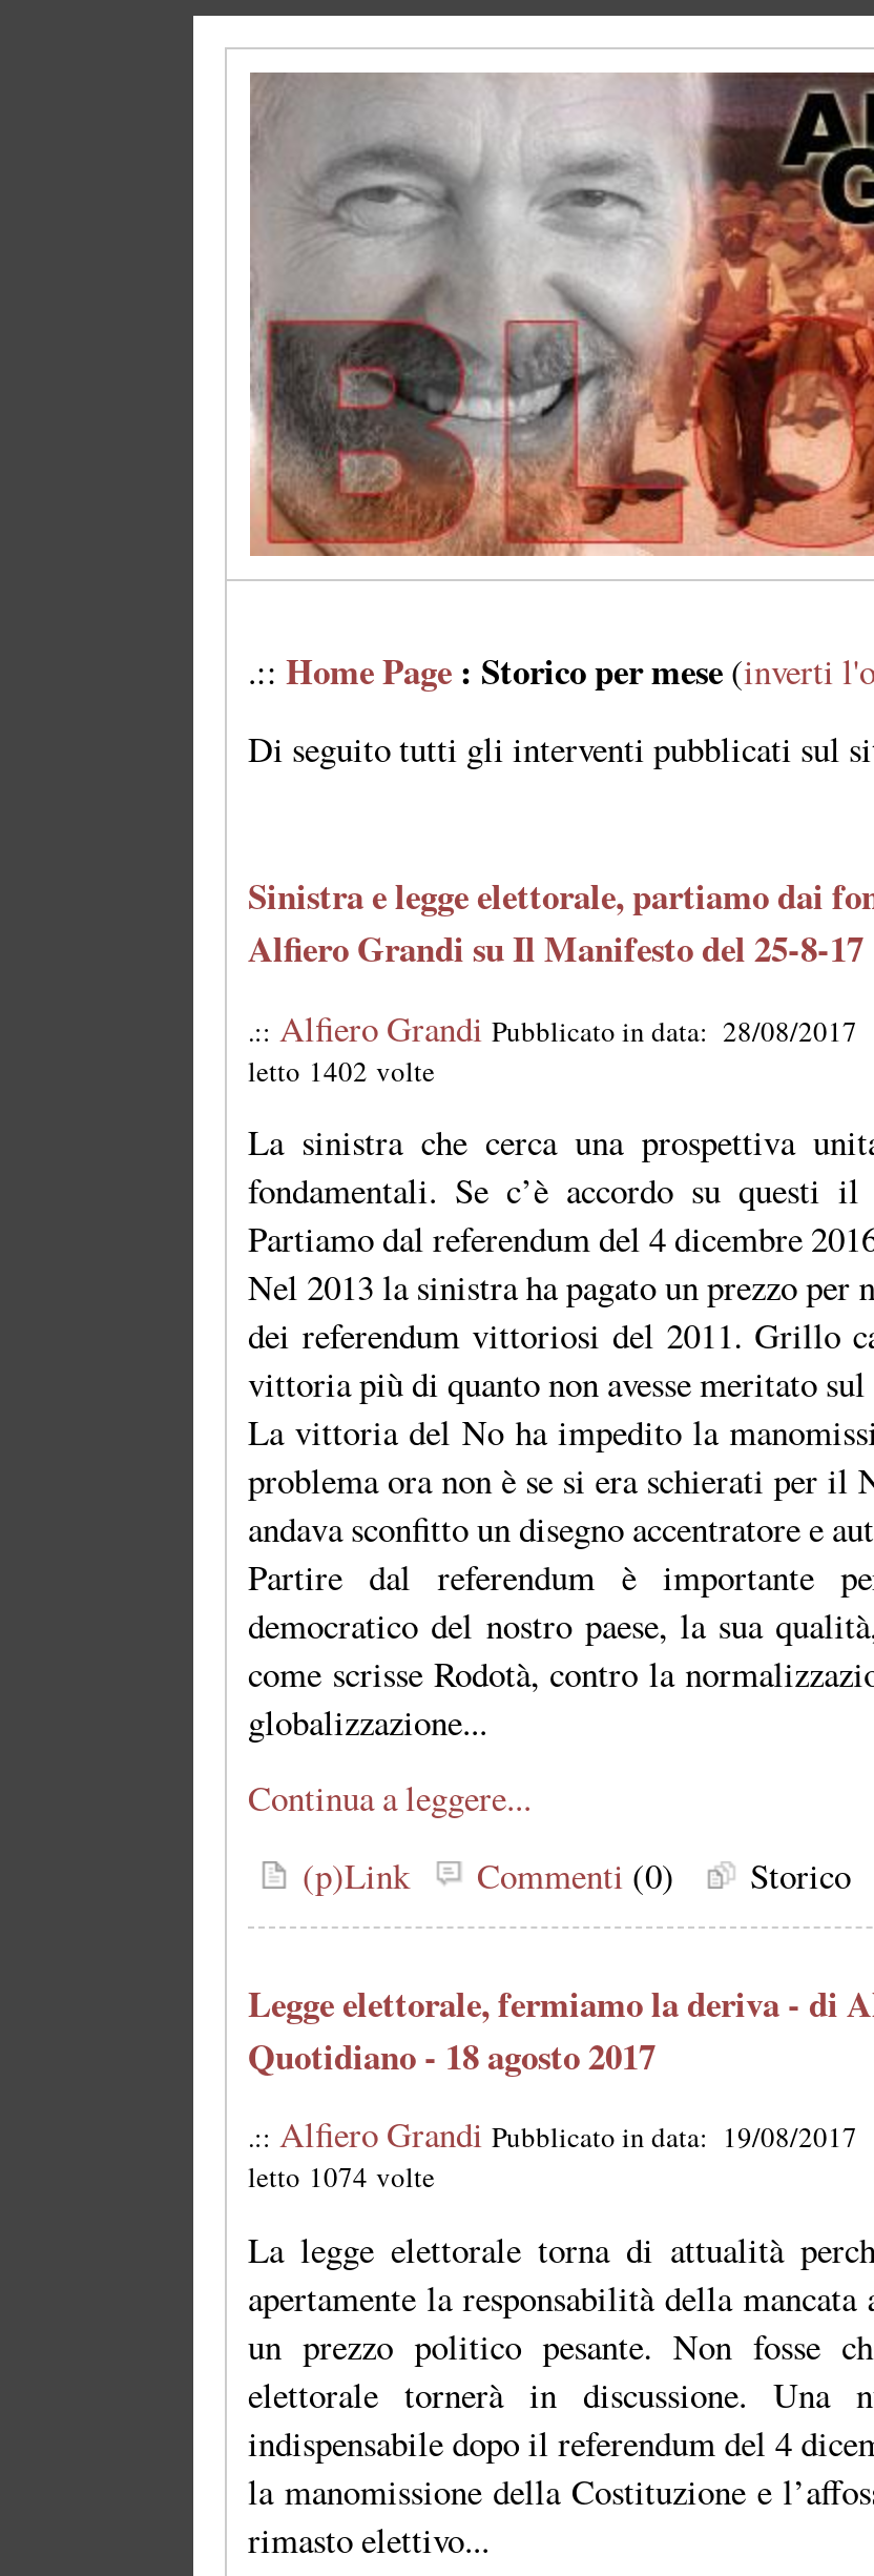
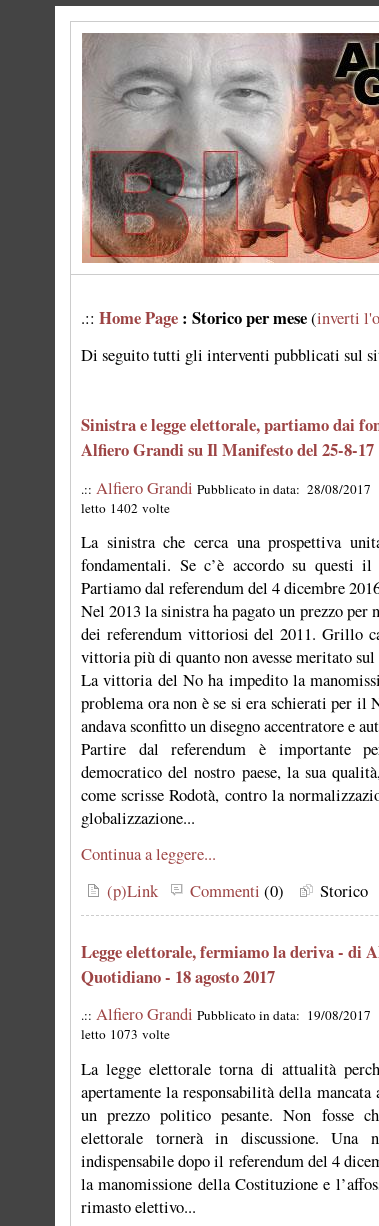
- letto 1074 volte
+ letto 1073 volte
